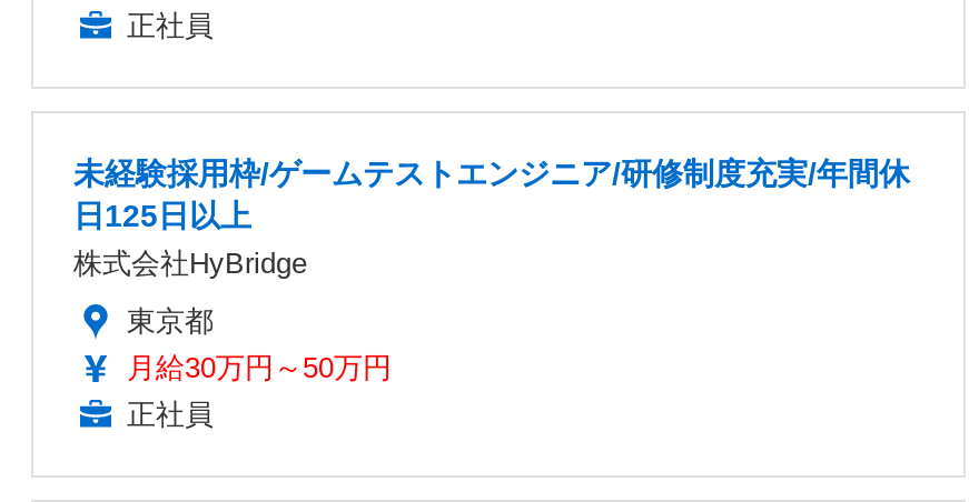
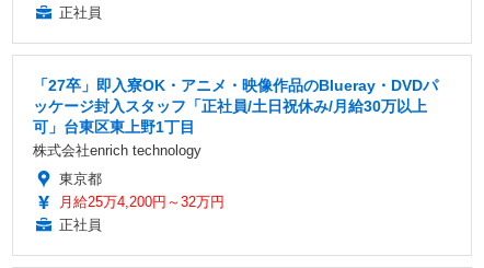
- 未経験採用枠/ゲームテストエンジニア/研修制度充実/年間休
- 日125日以上
- 株式会社HyBridge
+ 「27卒」即入寮OK・アニメ・映像作品のBlueray・DVDパ
+ ッケージ封入スタッフ「正社員/土日祝休み/月給30万以上
+ 可」台東区東上野1丁目
+ 株式会社enrich technology

- 月給30万円～50万円
+ 月給25万4,200円～32万円
